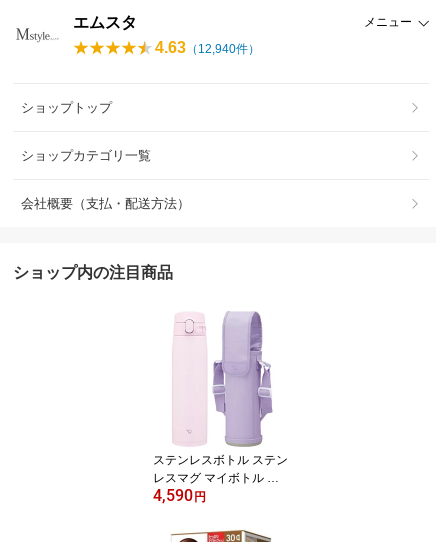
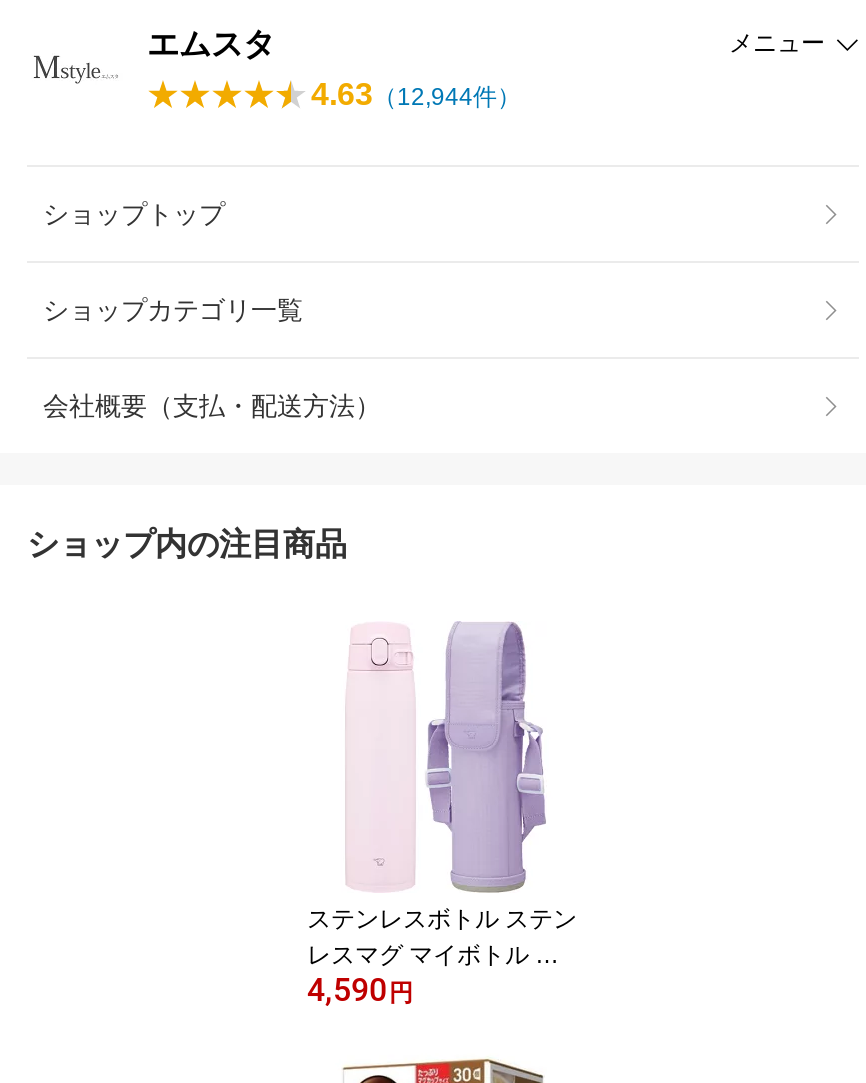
- 4.63（12,940件）
+ 4.63（12,944件）
